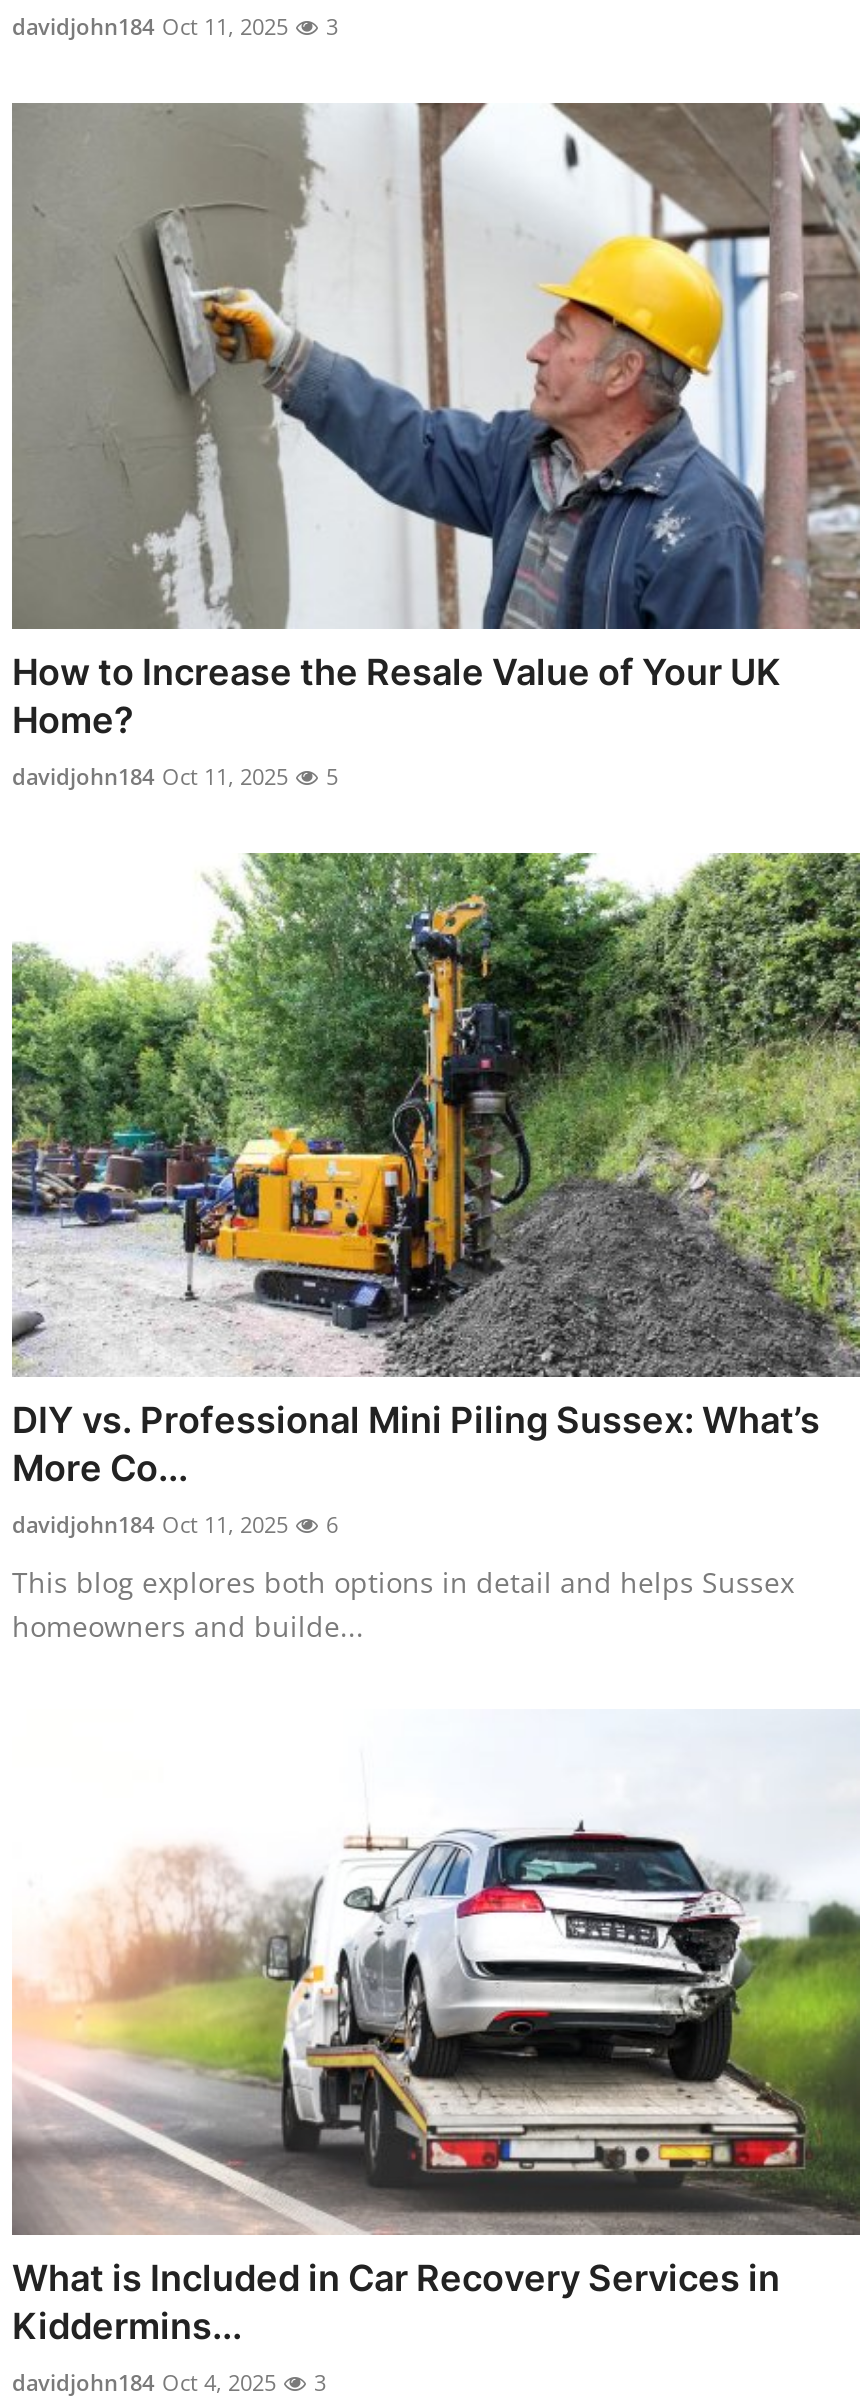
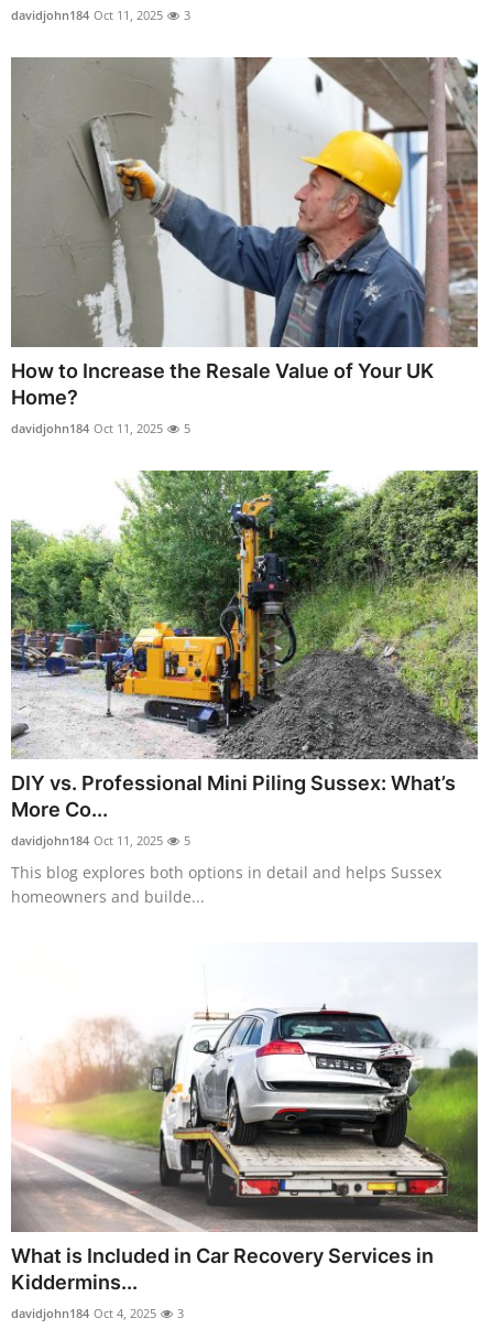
- davidjohn184 Oct 11, 2025 6
+ davidjohn184 Oct 11, 2025 5
